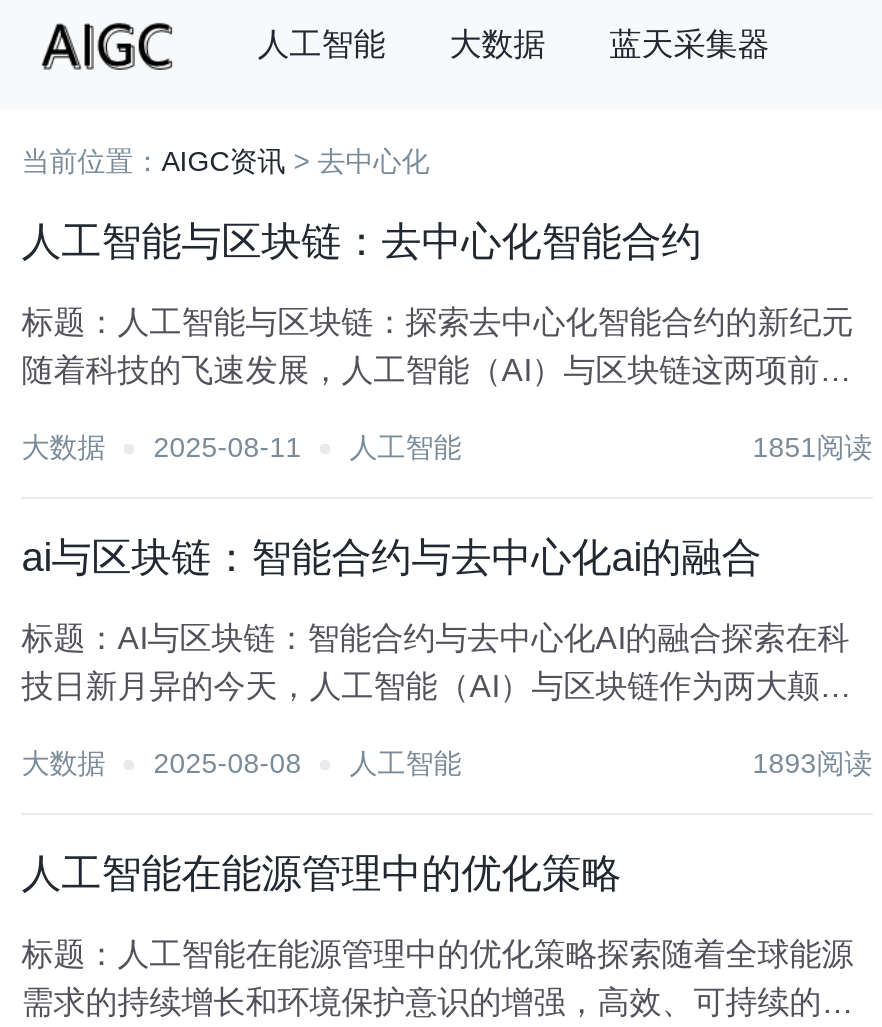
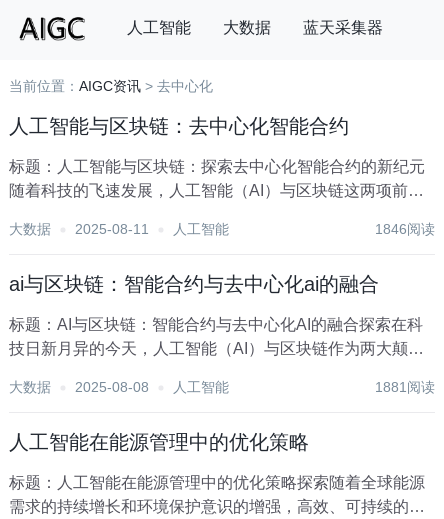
- 1851阅读
+ 1846阅读

- 1893阅读
+ 1881阅读
